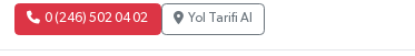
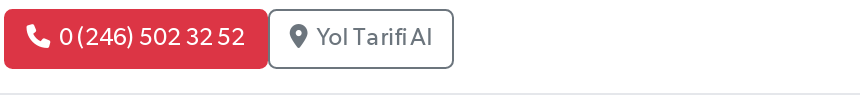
- 0 (246) 502 04 02
+ 0 (246) 502 32 52
